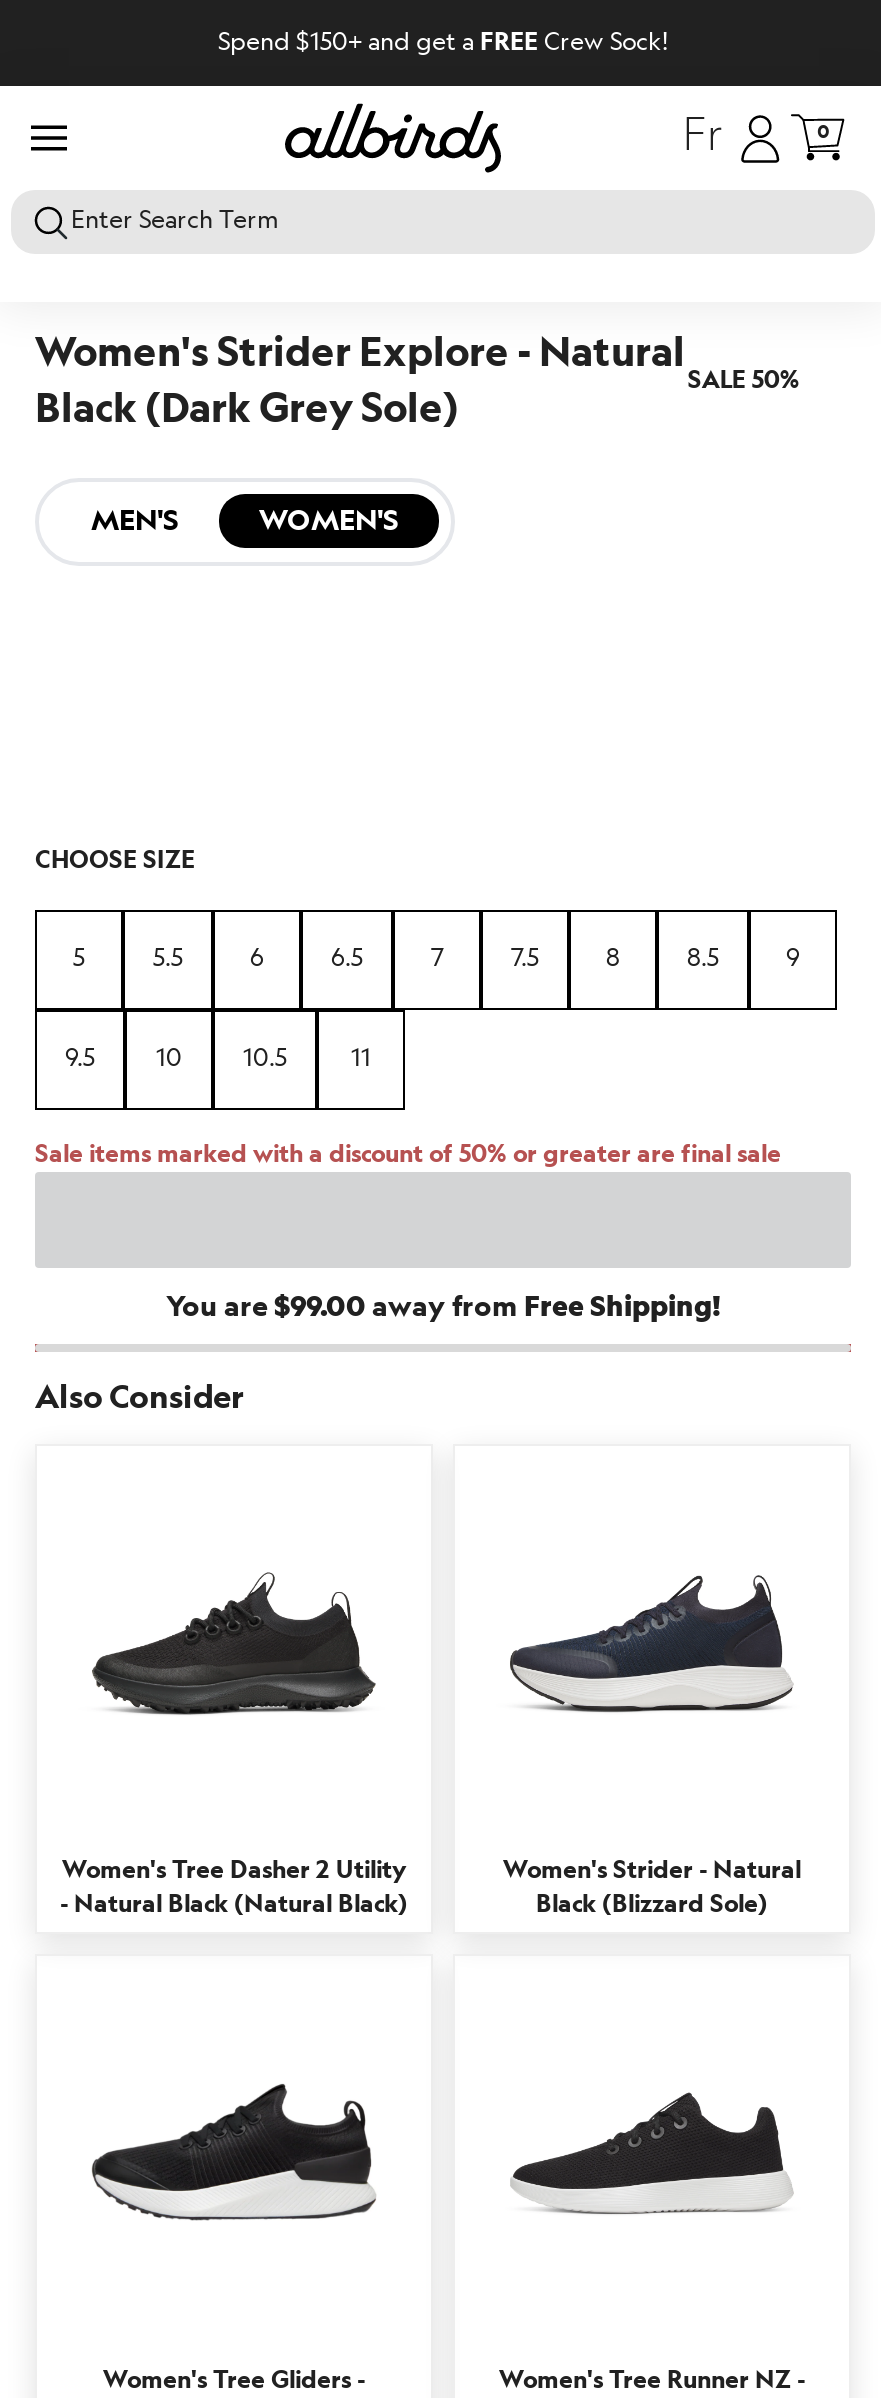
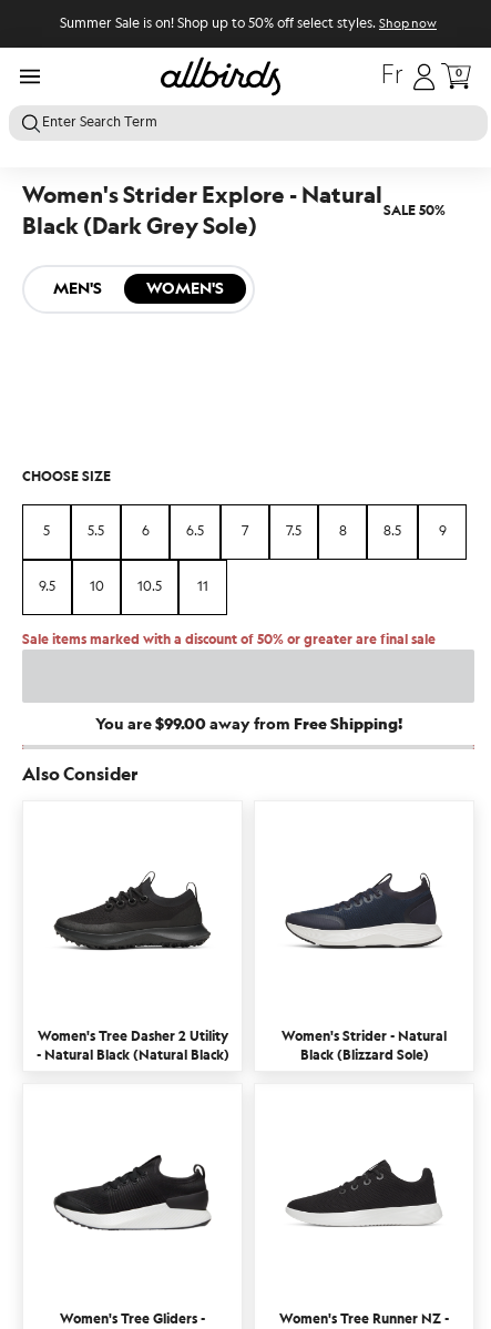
- Spend $150+ and get a FREE Crew Sock!
+ Summer Sale is on! Shop up to 50% off select styles. Shop now
